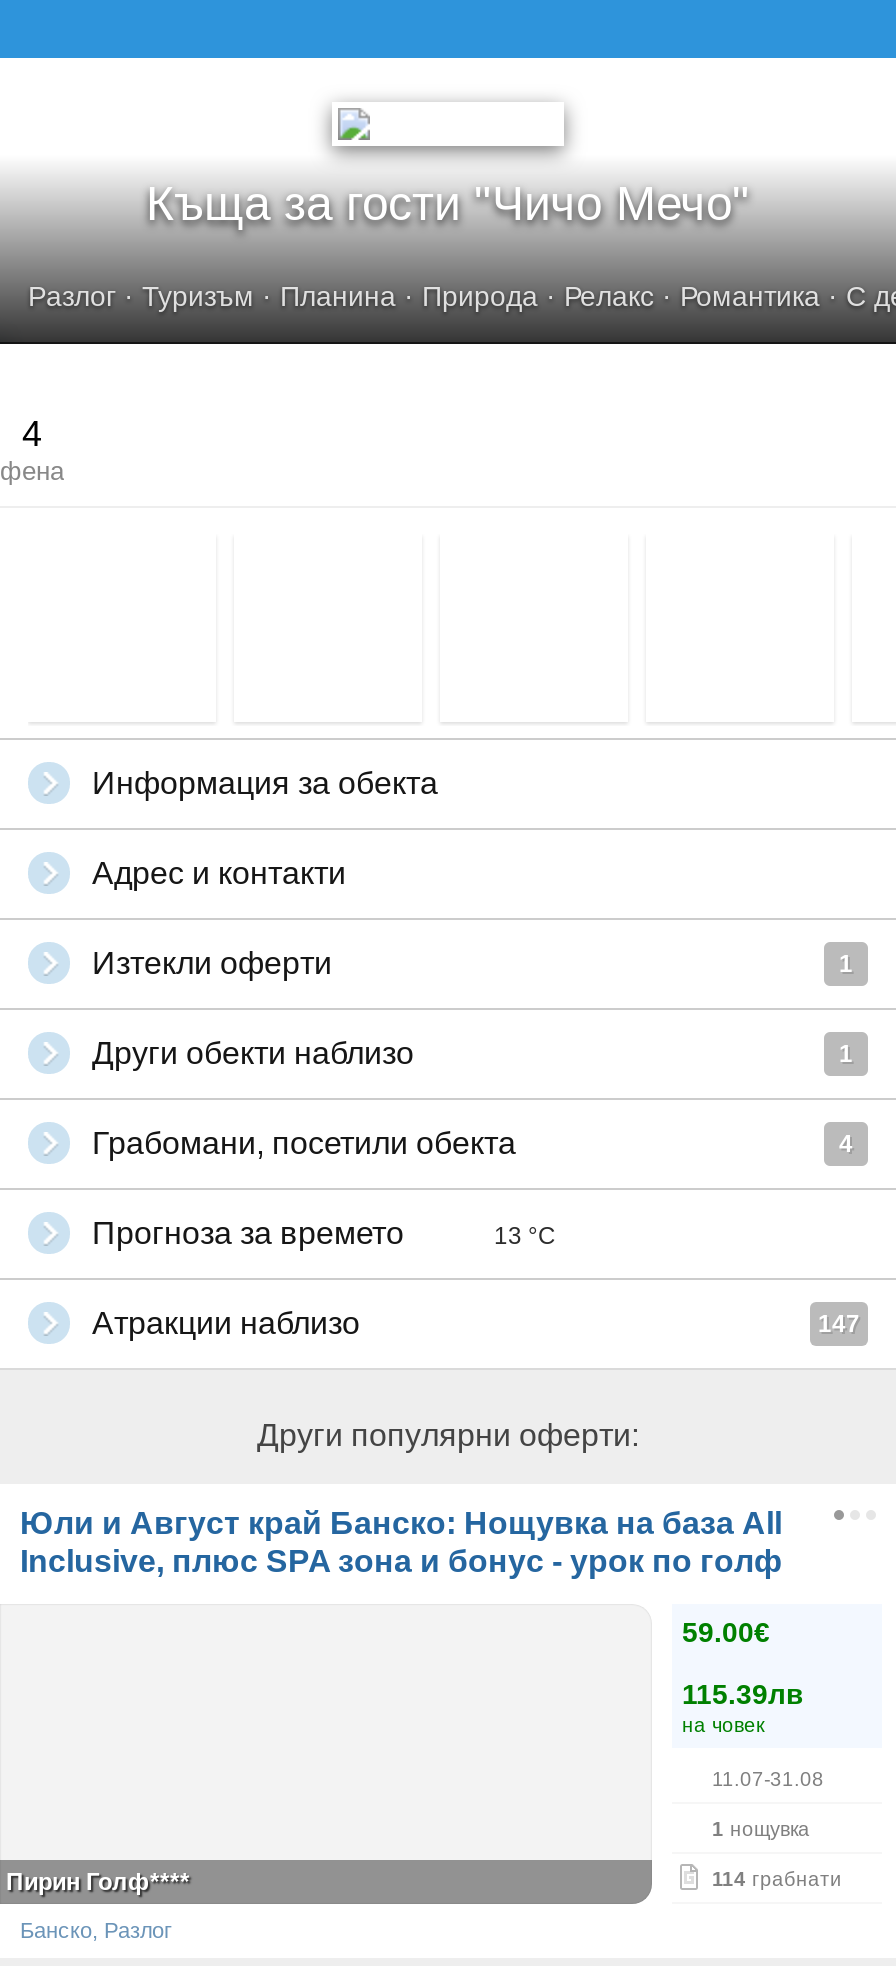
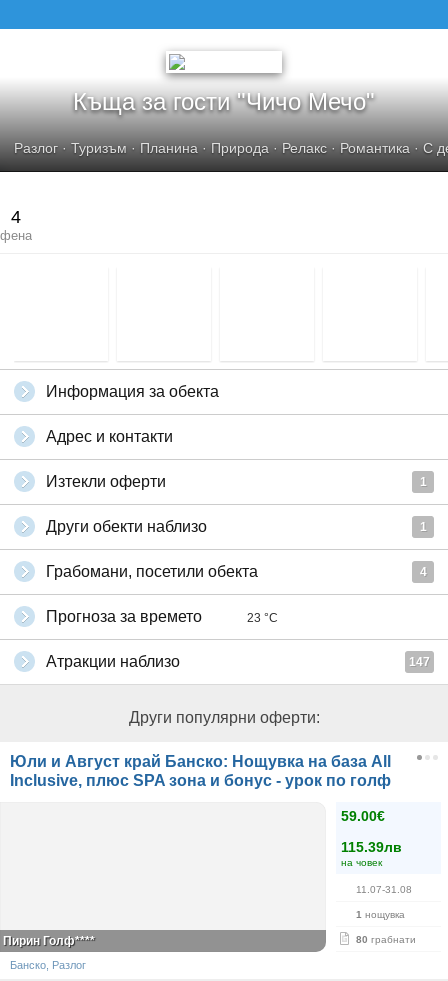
- 13 °C
+ 23 °C

- 114 грабнати
+ 80 грабнати
